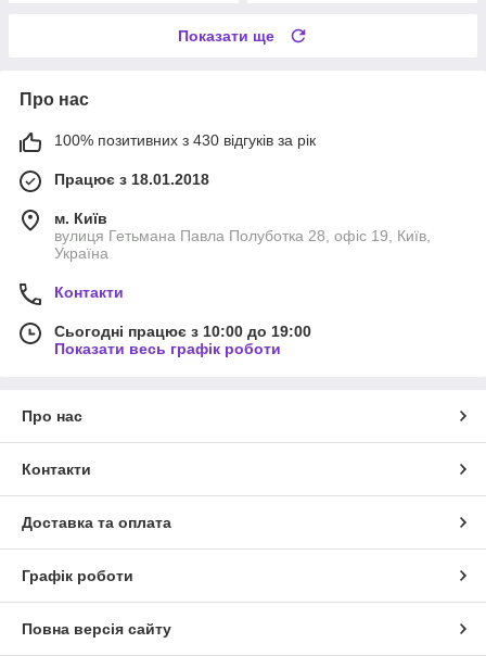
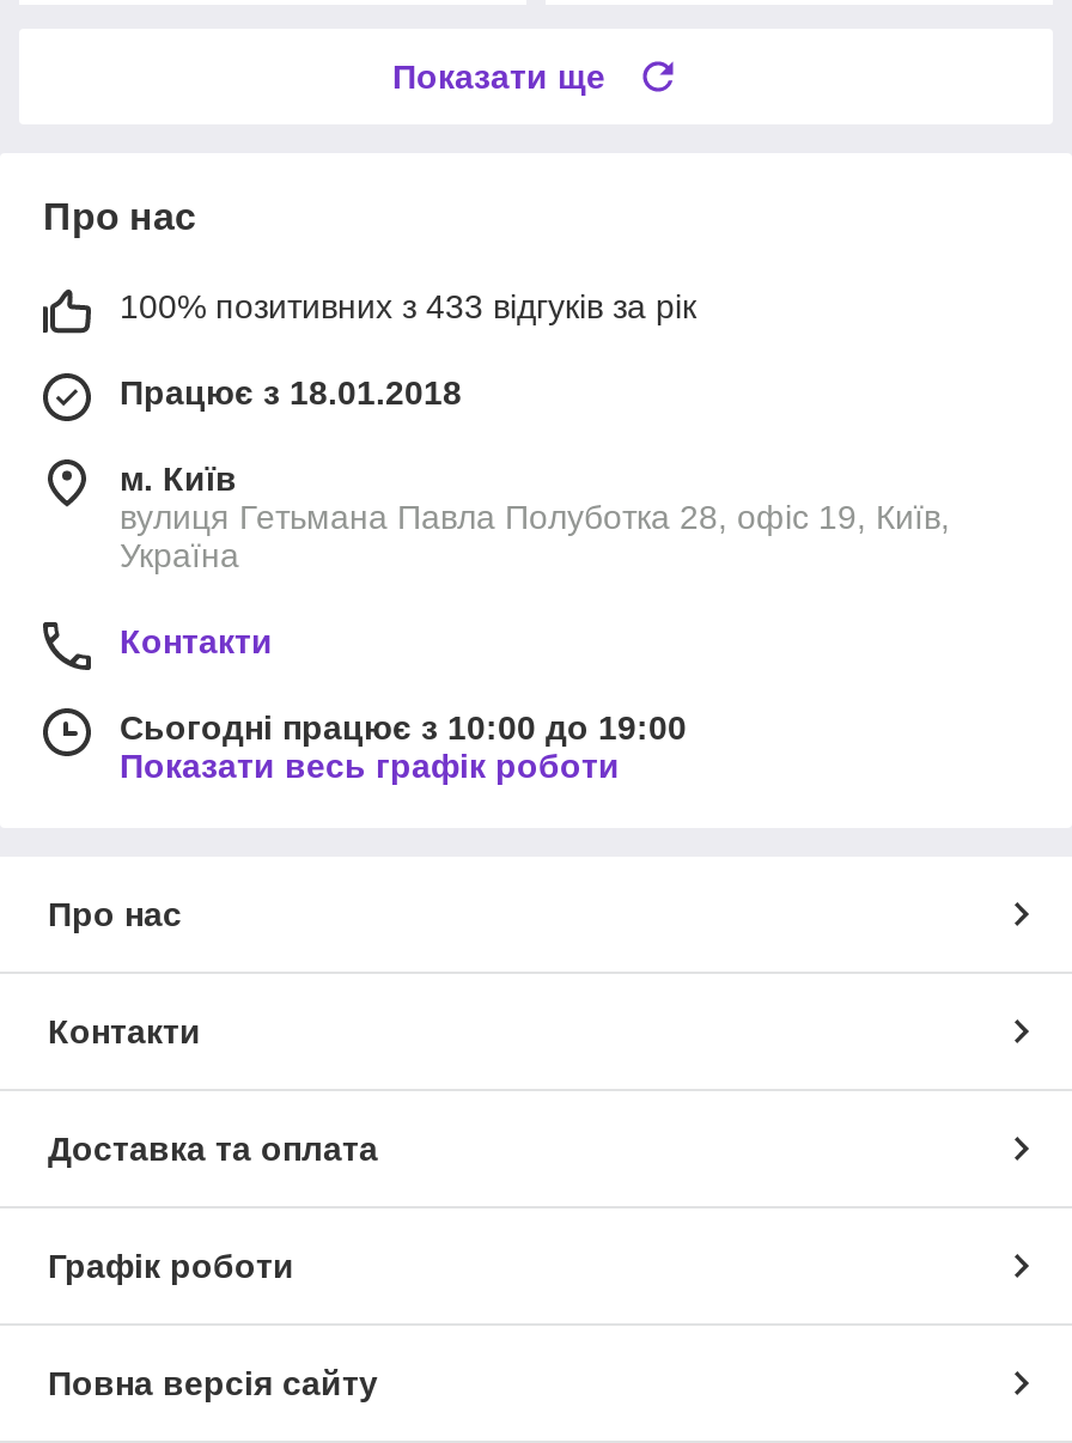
- 100% позитивних з 430 відгуків за рік
+ 100% позитивних з 433 відгуків за рік
